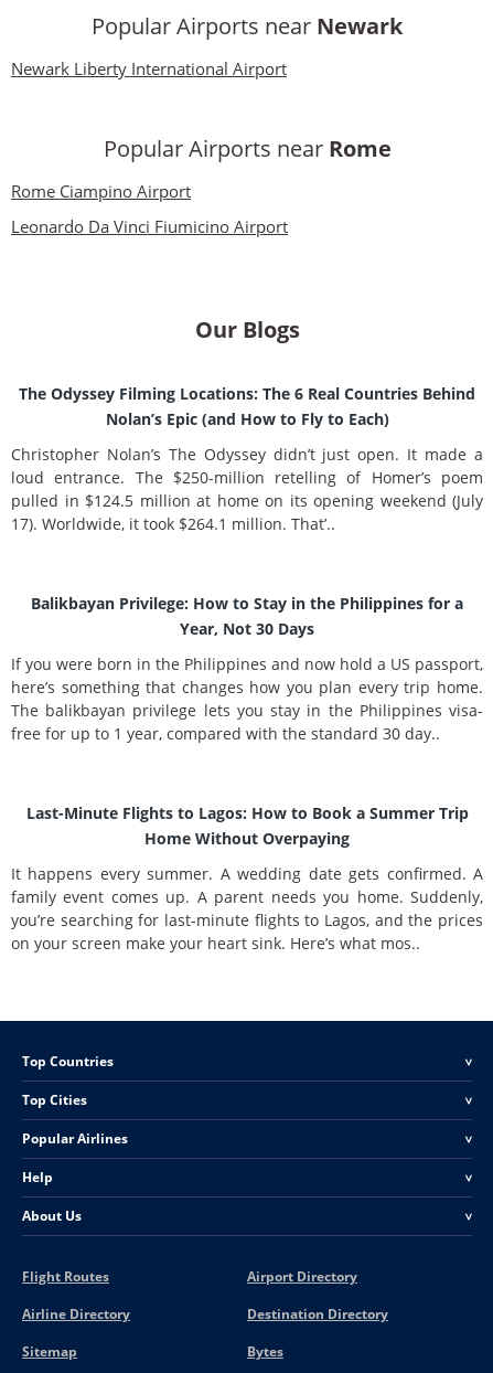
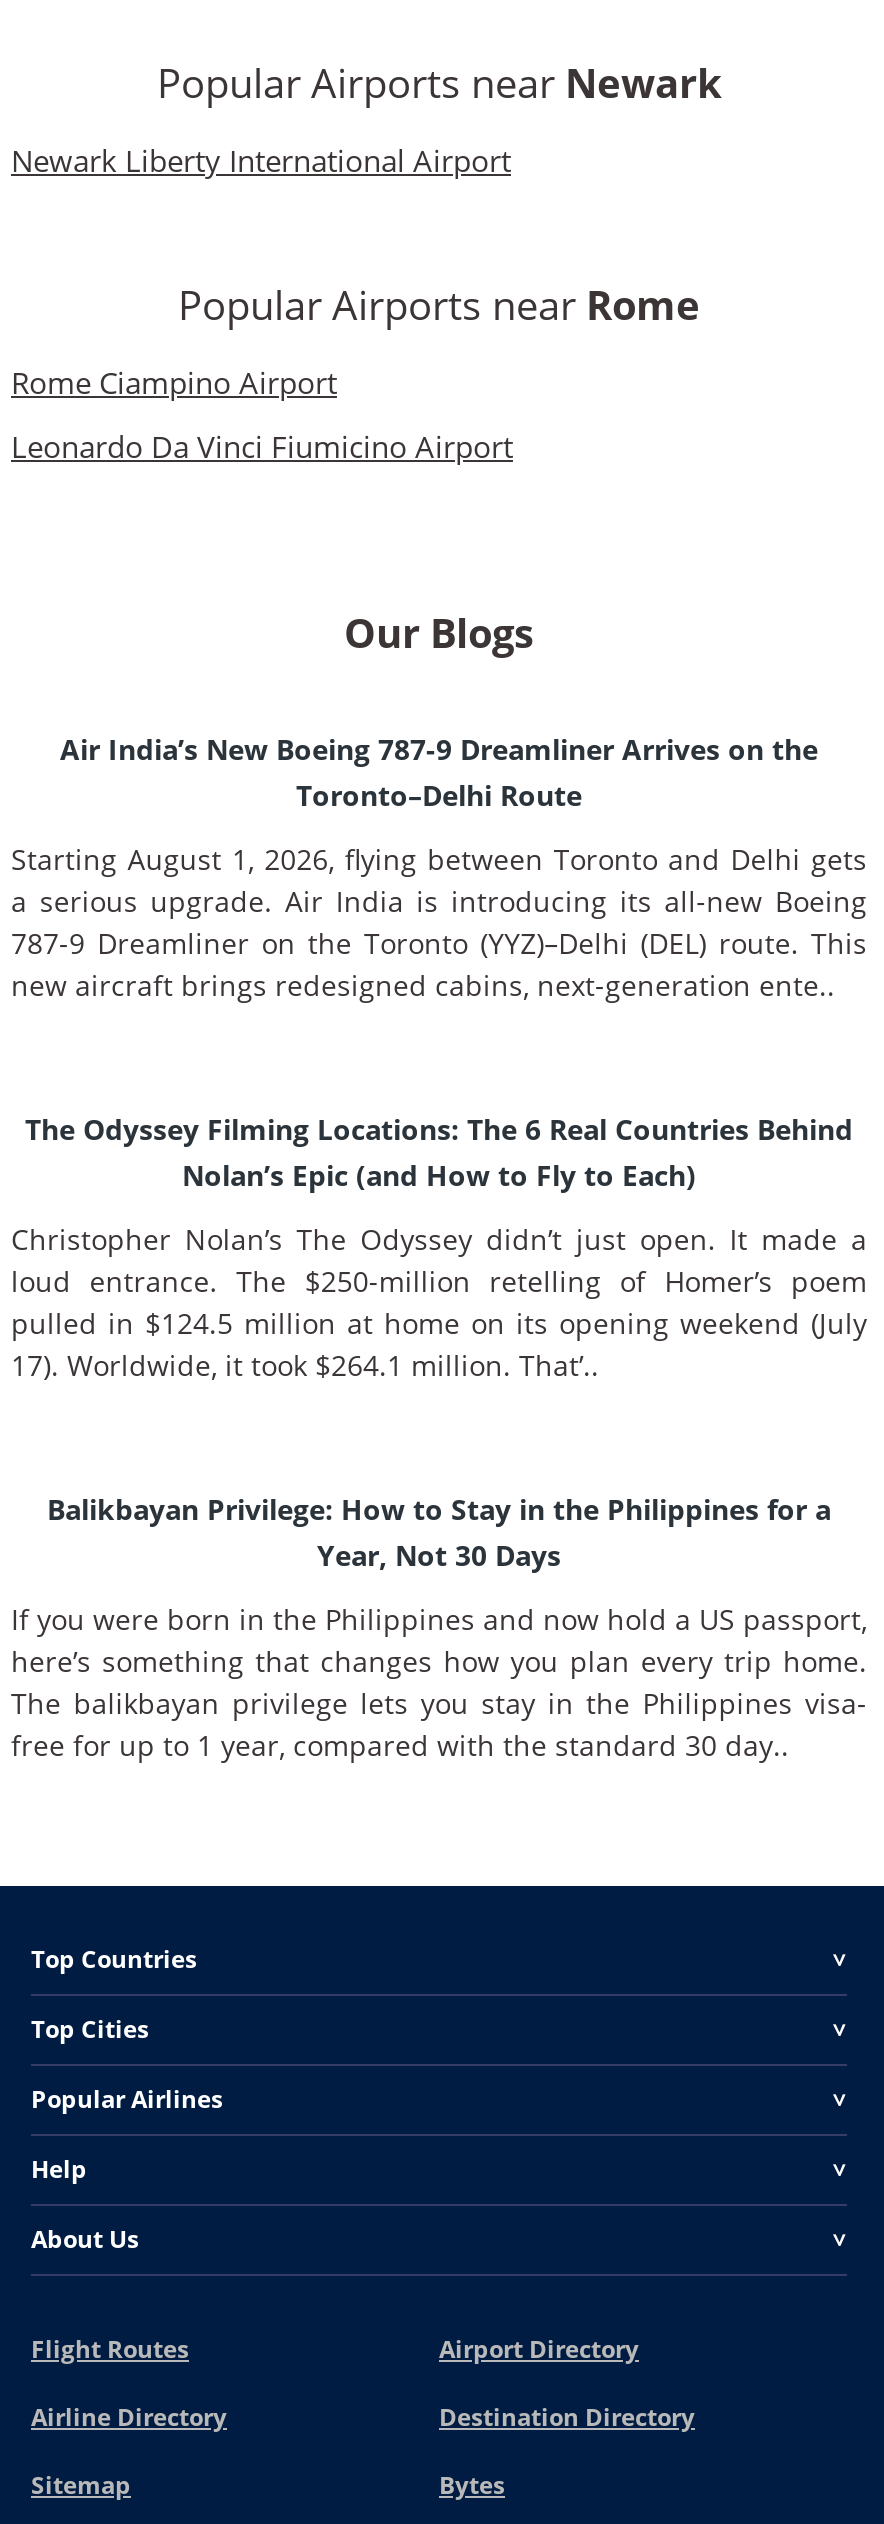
+ Air India’s New Boeing 787-9 Dreamliner Arrives on the
+ Toronto–Delhi Route
+ Starting August 1, 2026, flying between Toronto and Delhi gets
+ a serious upgrade. Air India is introducing its all-new Boeing
+ 787-9 Dreamliner on the Toronto (YYZ)–Delhi (DEL) route. This
+ new aircraft brings redesigned cabins, next-generation ente..

moved down: The Odyssey Filming Locations: The 6 Real Countries Behind | Nolan’s Epic (and How to Fly to Each) | Christopher Nolan’s The Odyssey didn’t just open. It made a | ... | The balikbayan privilege lets you stay in the Philippines visa- | free for up to 1 year, compared with the standard 30 day..

- Last-Minute Flights to Lagos: How to Book a Summer Trip
- Home Without Overpaying
- It happens every summer. A wedding date gets confirmed. A
- family event comes up. A parent needs you home. Suddenly,
- you’re searching for last-minute flights to Lagos, and the prices
- on your screen make your heart sink. Here’s what mos..
